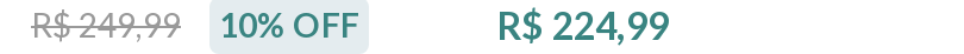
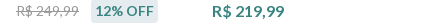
- R$ 249,99 10% OFF
+ R$ 249,99 12% OFF

- R$ 224,99
+ R$ 219,99
